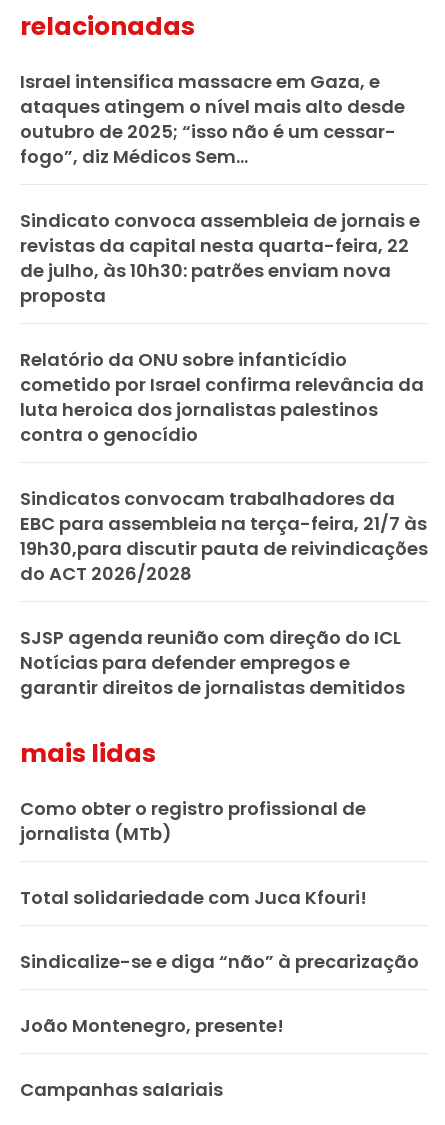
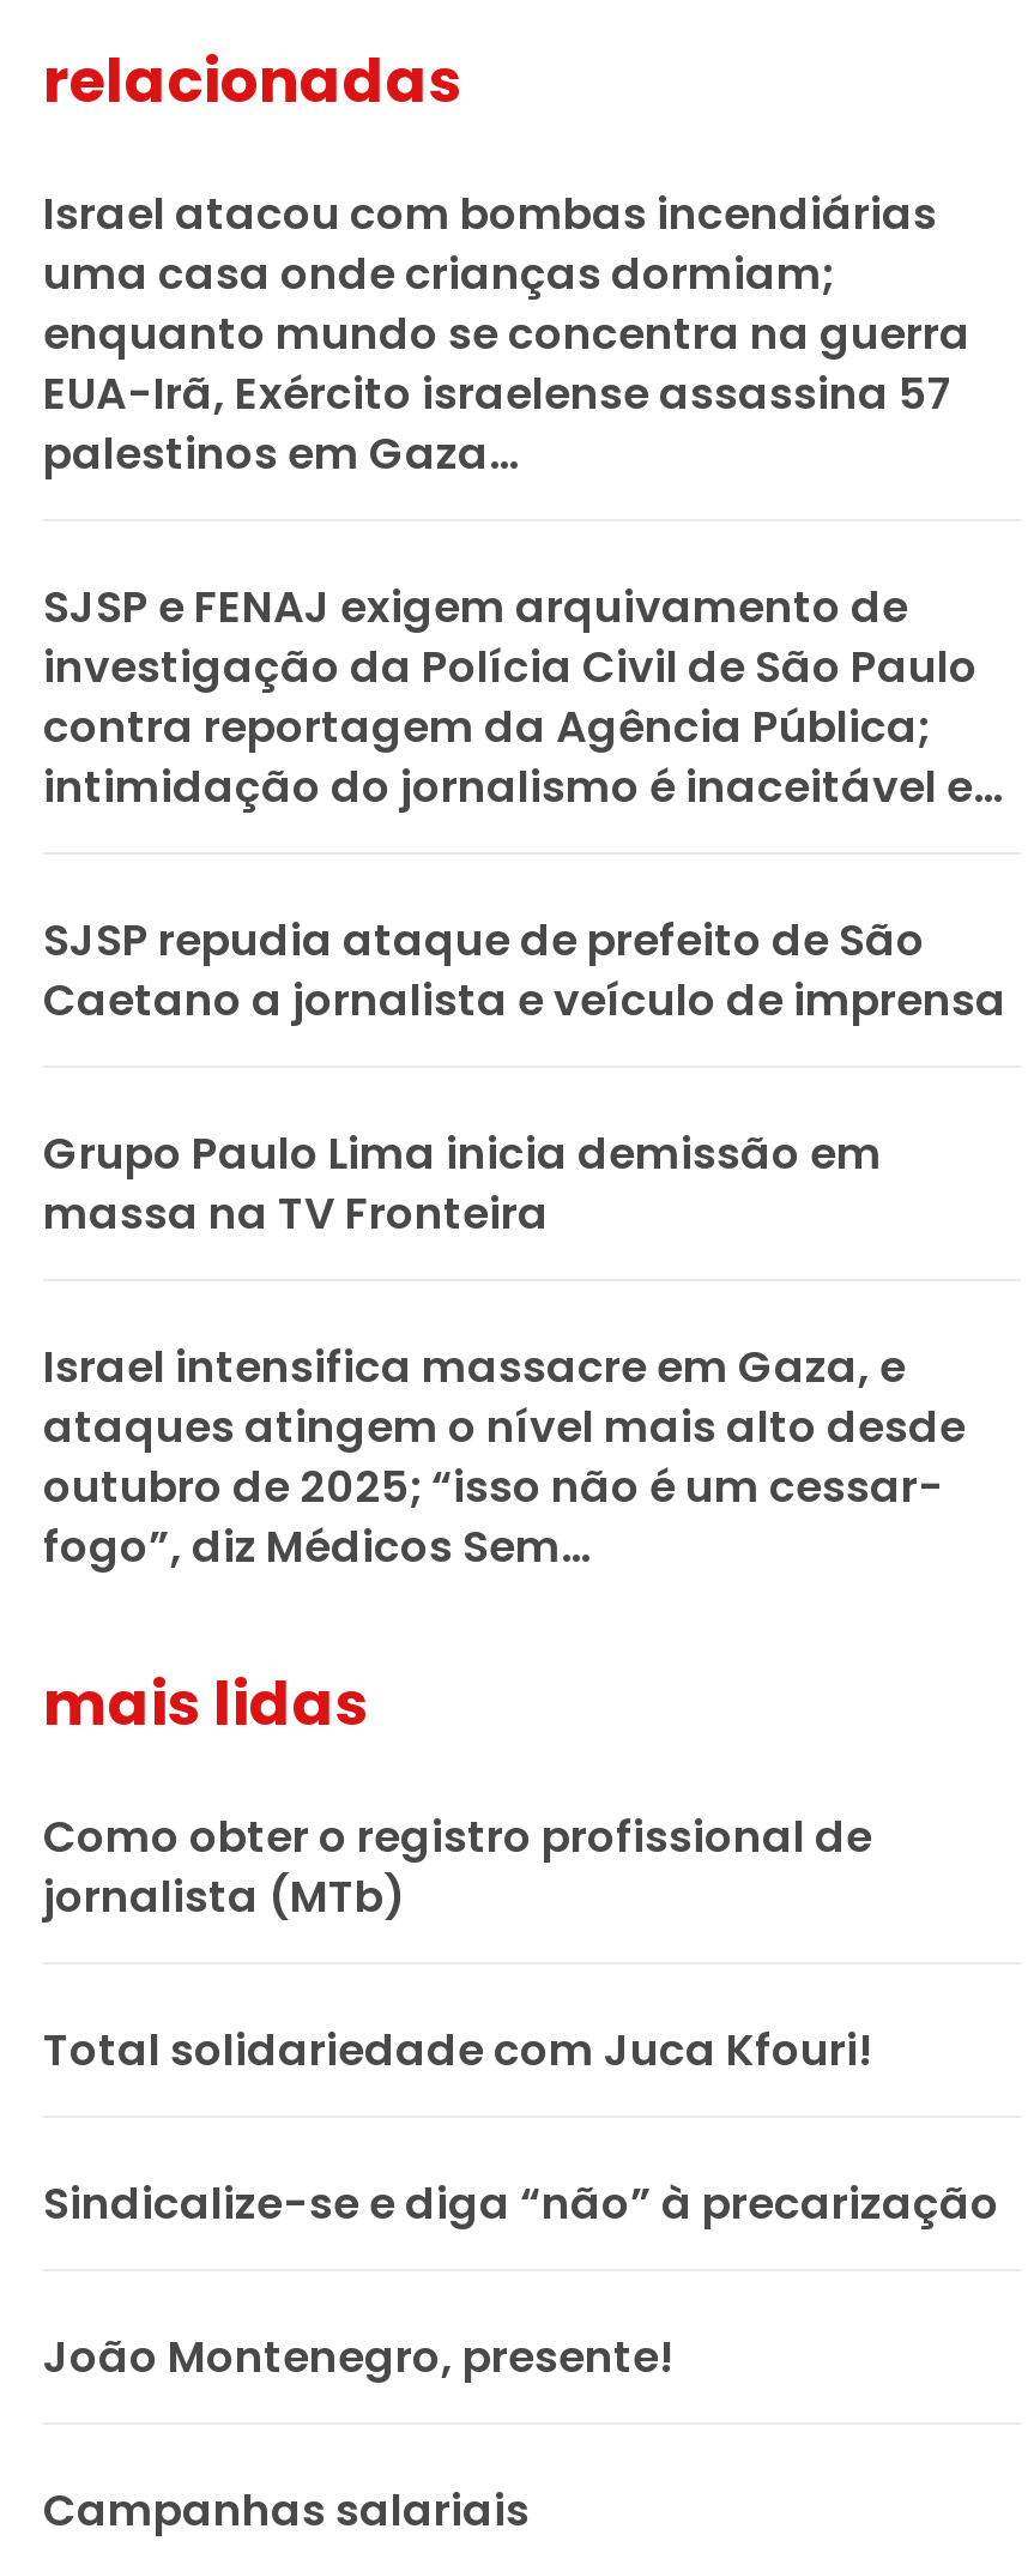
+ Israel atacou com bombas incendiárias
+ uma casa onde crianças dormiam;
+ enquanto mundo se concentra na guerra
+ EUA-Irã, Exército israelense assassina 57
+ palestinos em Gaza...
+ SJSP e FENAJ exigem arquivamento de
+ investigação da Polícia Civil de São Paulo
+ contra reportagem da Agência Pública;
+ intimidação do jornalismo é inaceitável e...
+ SJSP repudia ataque de prefeito de São
+ Caetano a jornalista e veículo de imprensa
+ Grupo Paulo Lima inicia demissão em
+ massa na TV Fronteira

moved down: Israel intensifica massacre em Gaza, e | ataques atingem o nível mais alto desde | outubro de 2025; “isso não é um cessar- | fogo”, diz Médicos Sem...

- Sindicato convoca assembleia de jornais e
- revistas da capital nesta quarta-feira, 22
- de julho, às 10h30: patrões enviam nova
- proposta
- Relatório da ONU sobre infanticídio
- cometido por Israel confirma relevância da
- luta heroica dos jornalistas palestinos
- contra o genocídio
- Sindicatos convocam trabalhadores da
- EBC para assembleia na terça-feira, 21/7 às
- 19h30,para discutir pauta de reivindicações
- do ACT 2026/2028
- SJSP agenda reunião com direção do ICL
- Notícias para defender empregos e
- garantir direitos de jornalistas demitidos
